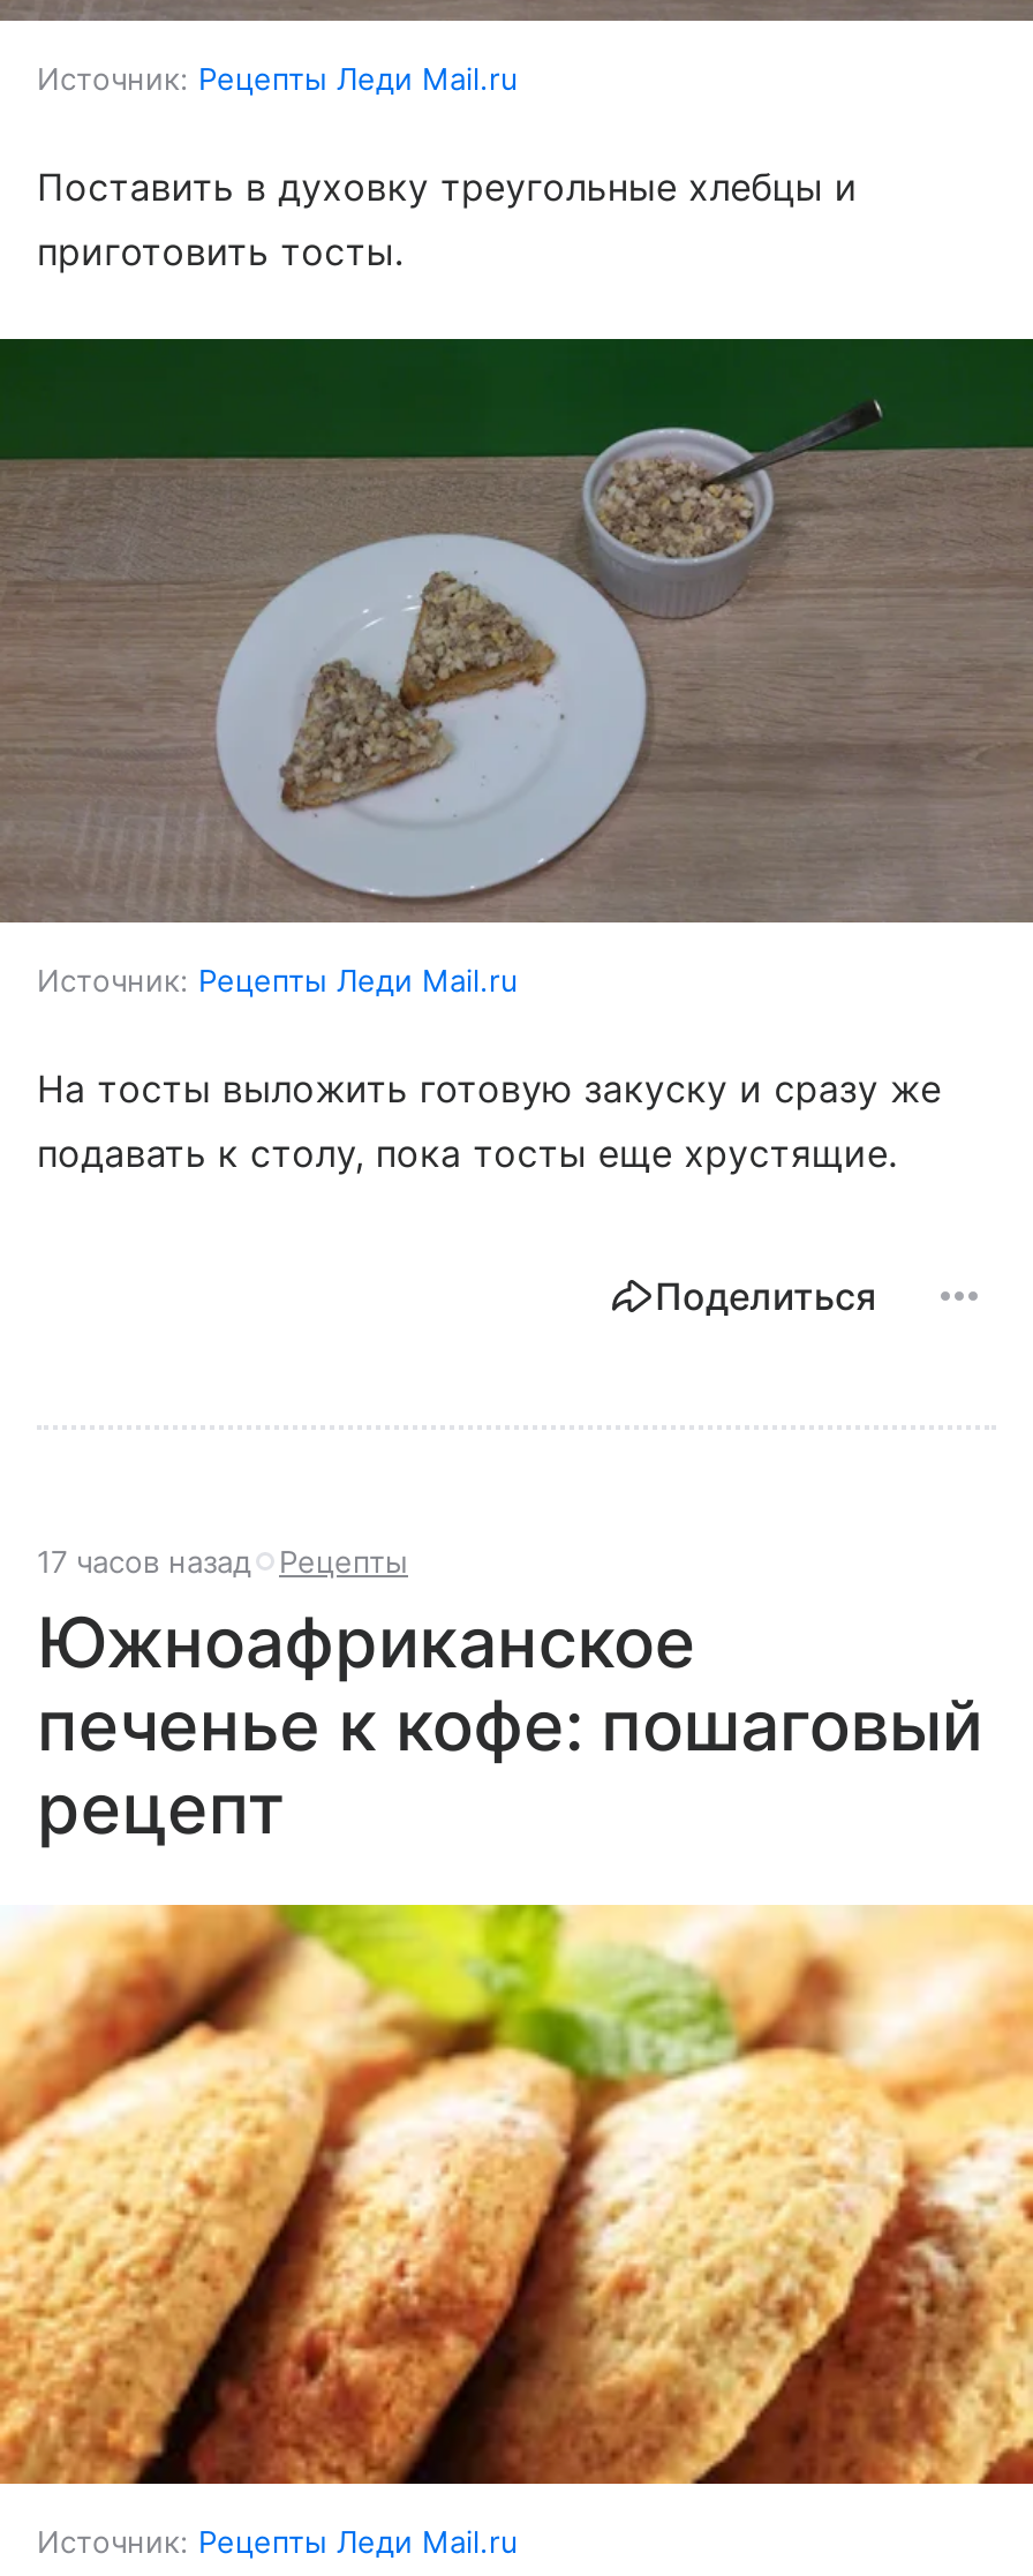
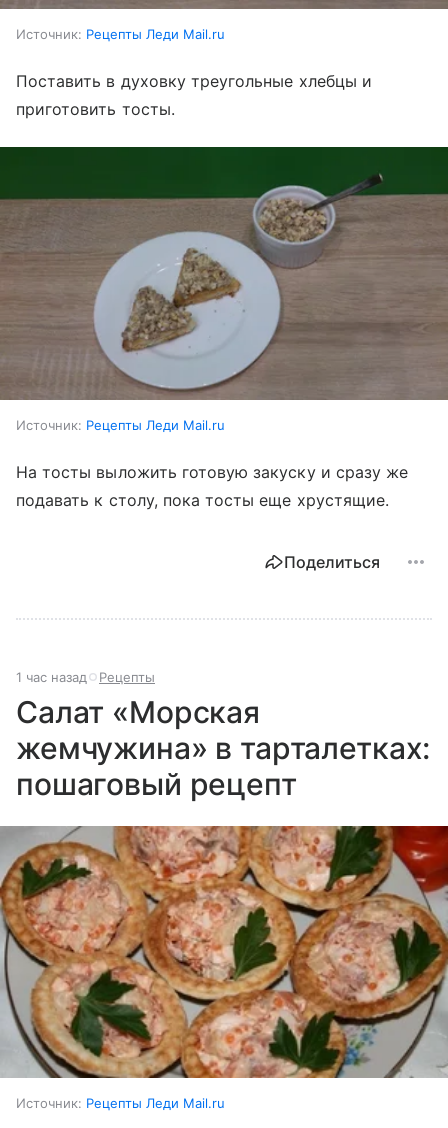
- 17 часов назад Рецепты
+ 1 час назад Рецепты

- Южноафриканское
- печенье к кофе: пошаговый
- рецепт
+ Салат «Морская
+ жемчужина» в тарталетках:
+ пошаговый рецепт

- [image]
+ [image]
